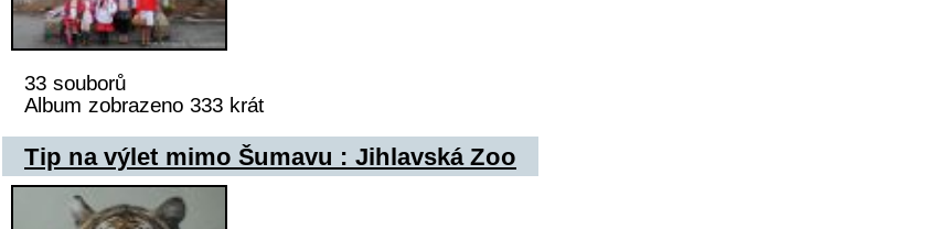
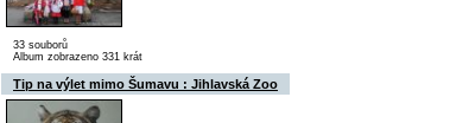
- Album zobrazeno 333 krát
+ Album zobrazeno 331 krát
